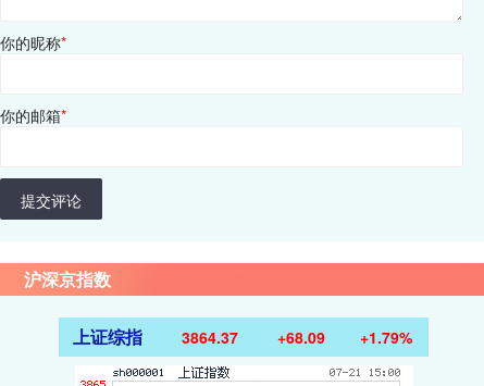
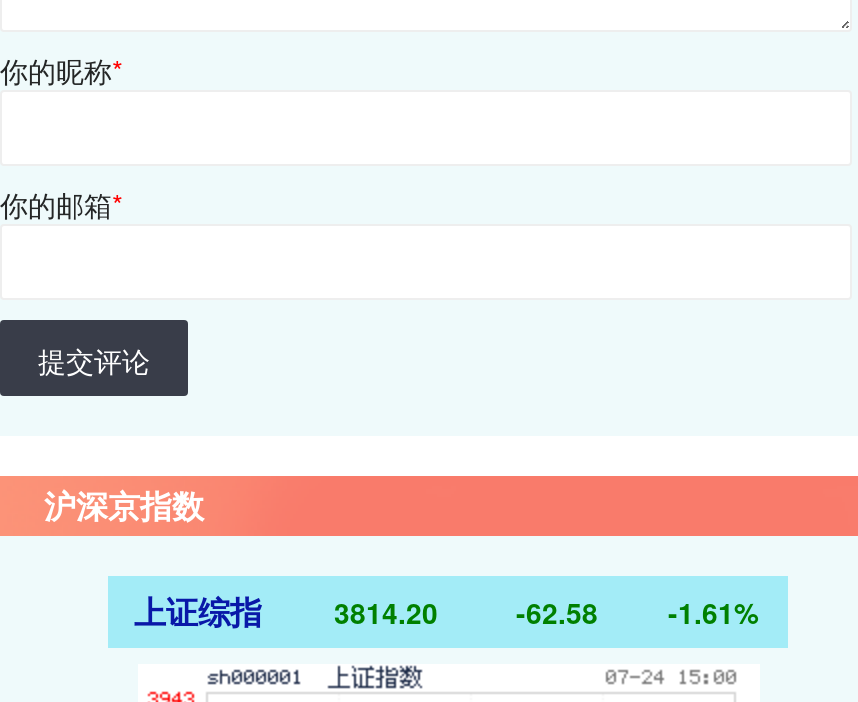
- 3864.37
+ 3814.20

- +68.09
+ -62.58

- +1.79%
+ -1.61%
